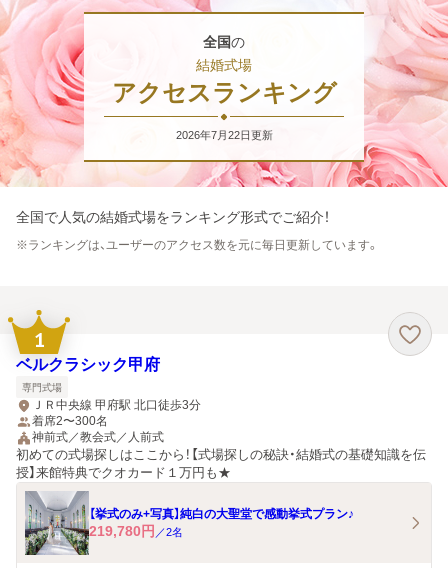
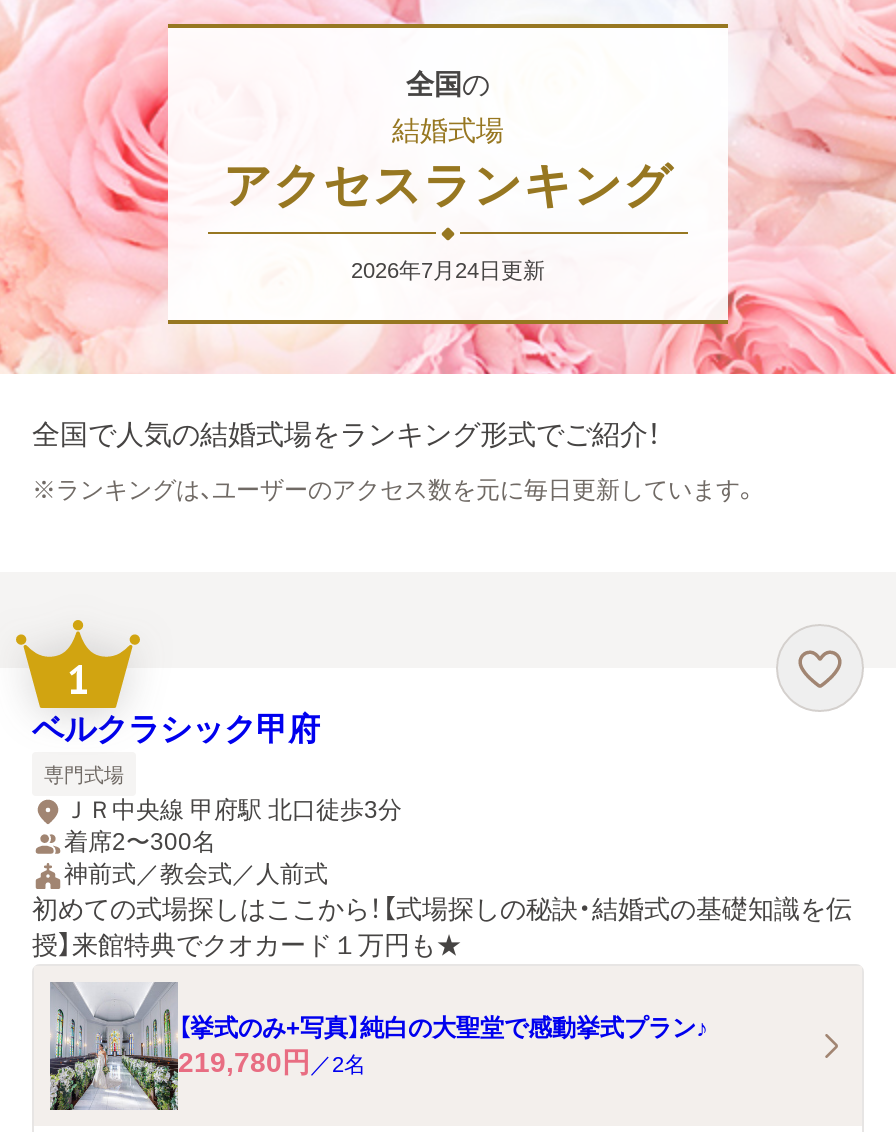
- 2026年7月22日更新
+ 2026年7月24日更新
